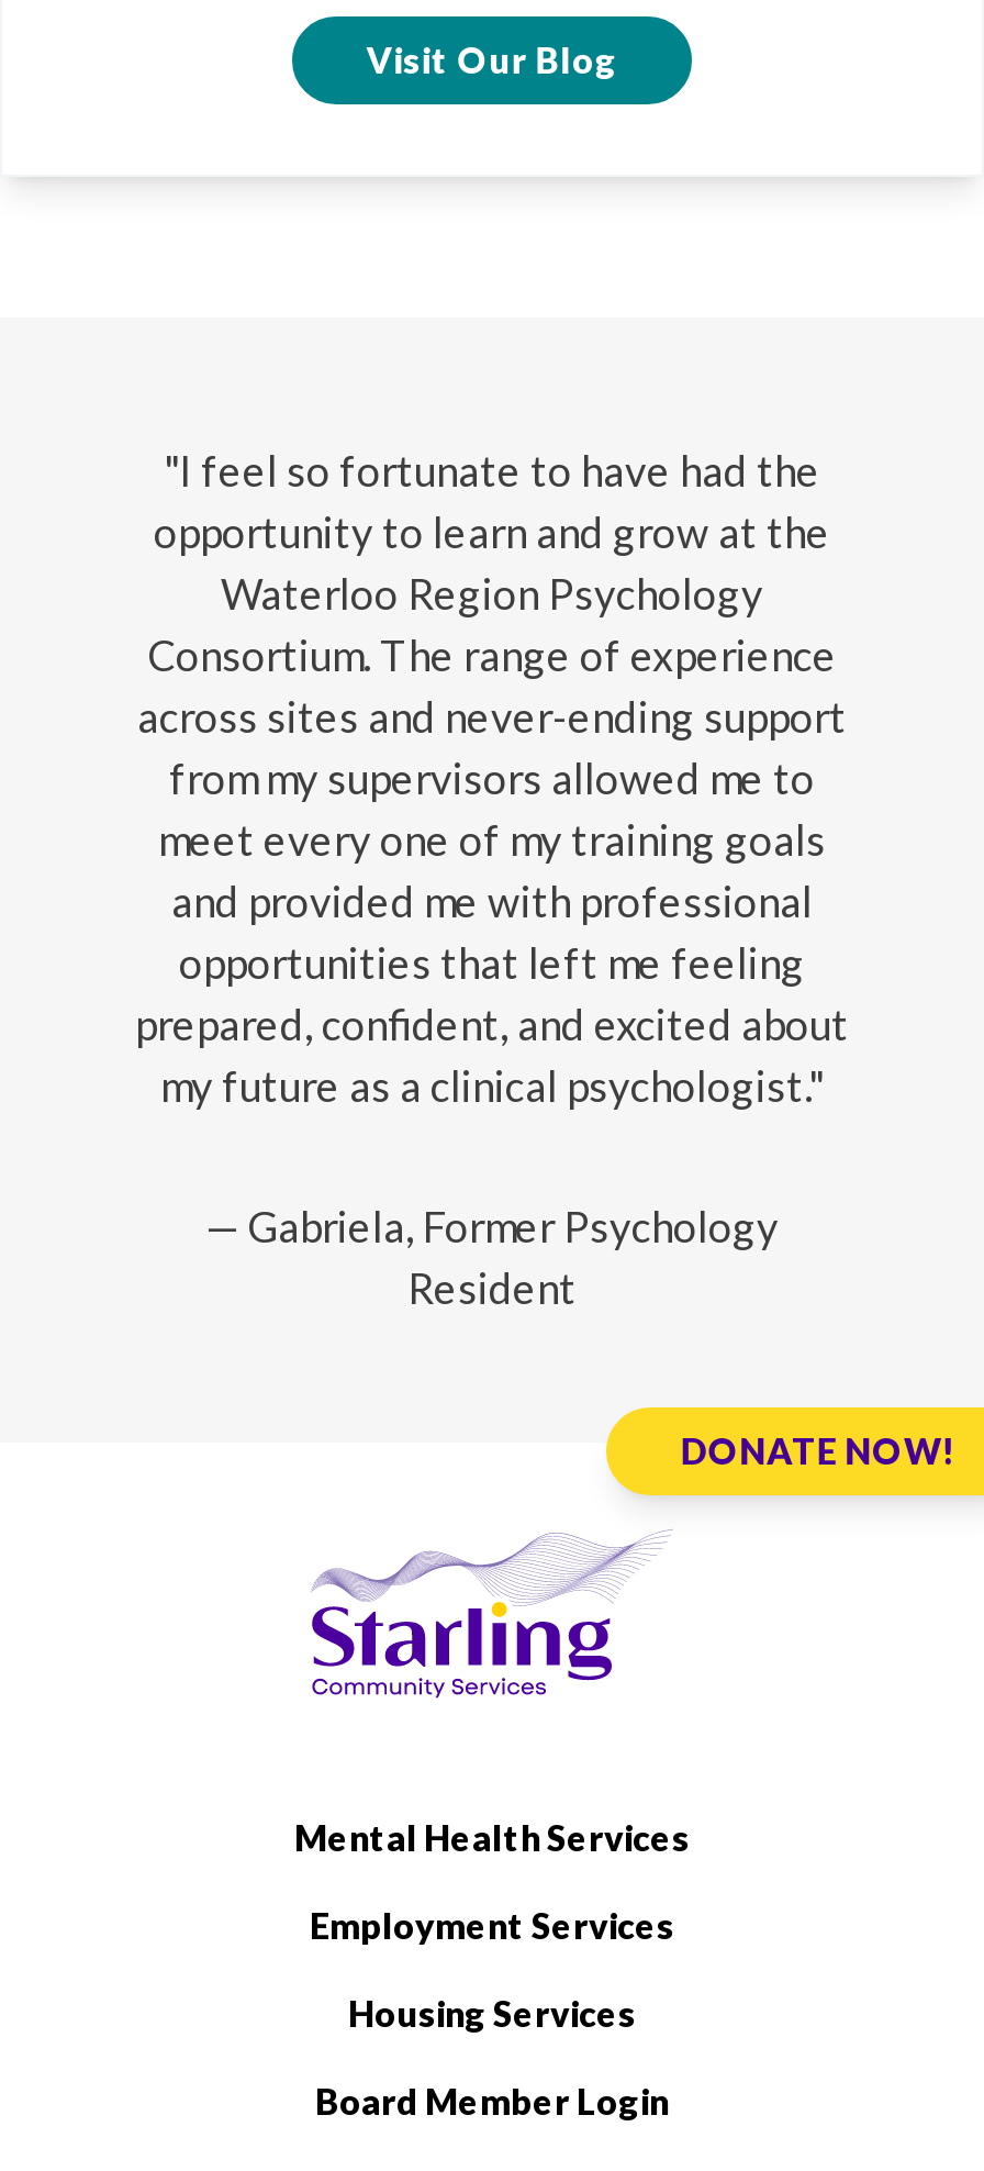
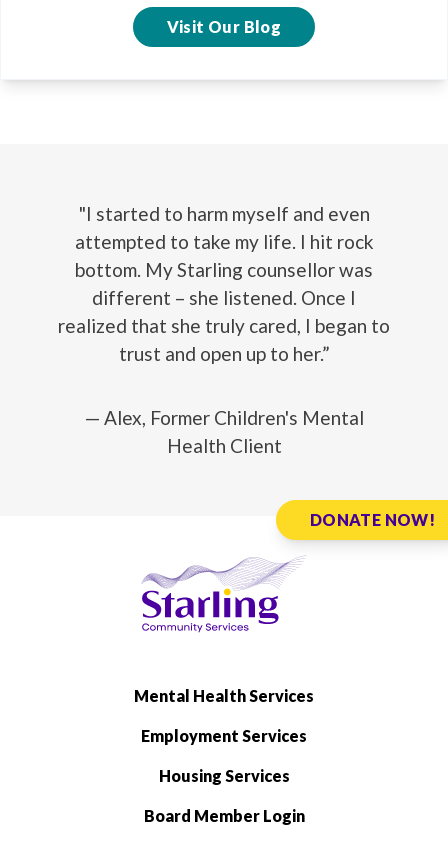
- "I feel so fortunate to have had the
- opportunity to learn and grow at the
- Waterloo Region Psychology
- Consortium. The range of experience
- across sites and never-ending support
- from my supervisors allowed me to
- meet every one of my training goals
- and provided me with professional
- opportunities that left me feeling
- prepared, confident, and excited about
- my future as a clinical psychologist."
+ "I started to harm myself and even
+ attempted to take my life. I hit rock
+ bottom. My Starling counsellor was
+ different – she listened. Once I
+ realized that she truly cared, I began to
+ trust and open up to her.”

- — Gabriela, Former Psychology
- Resident
+ — Alex, Former Children's Mental
+ Health Client
